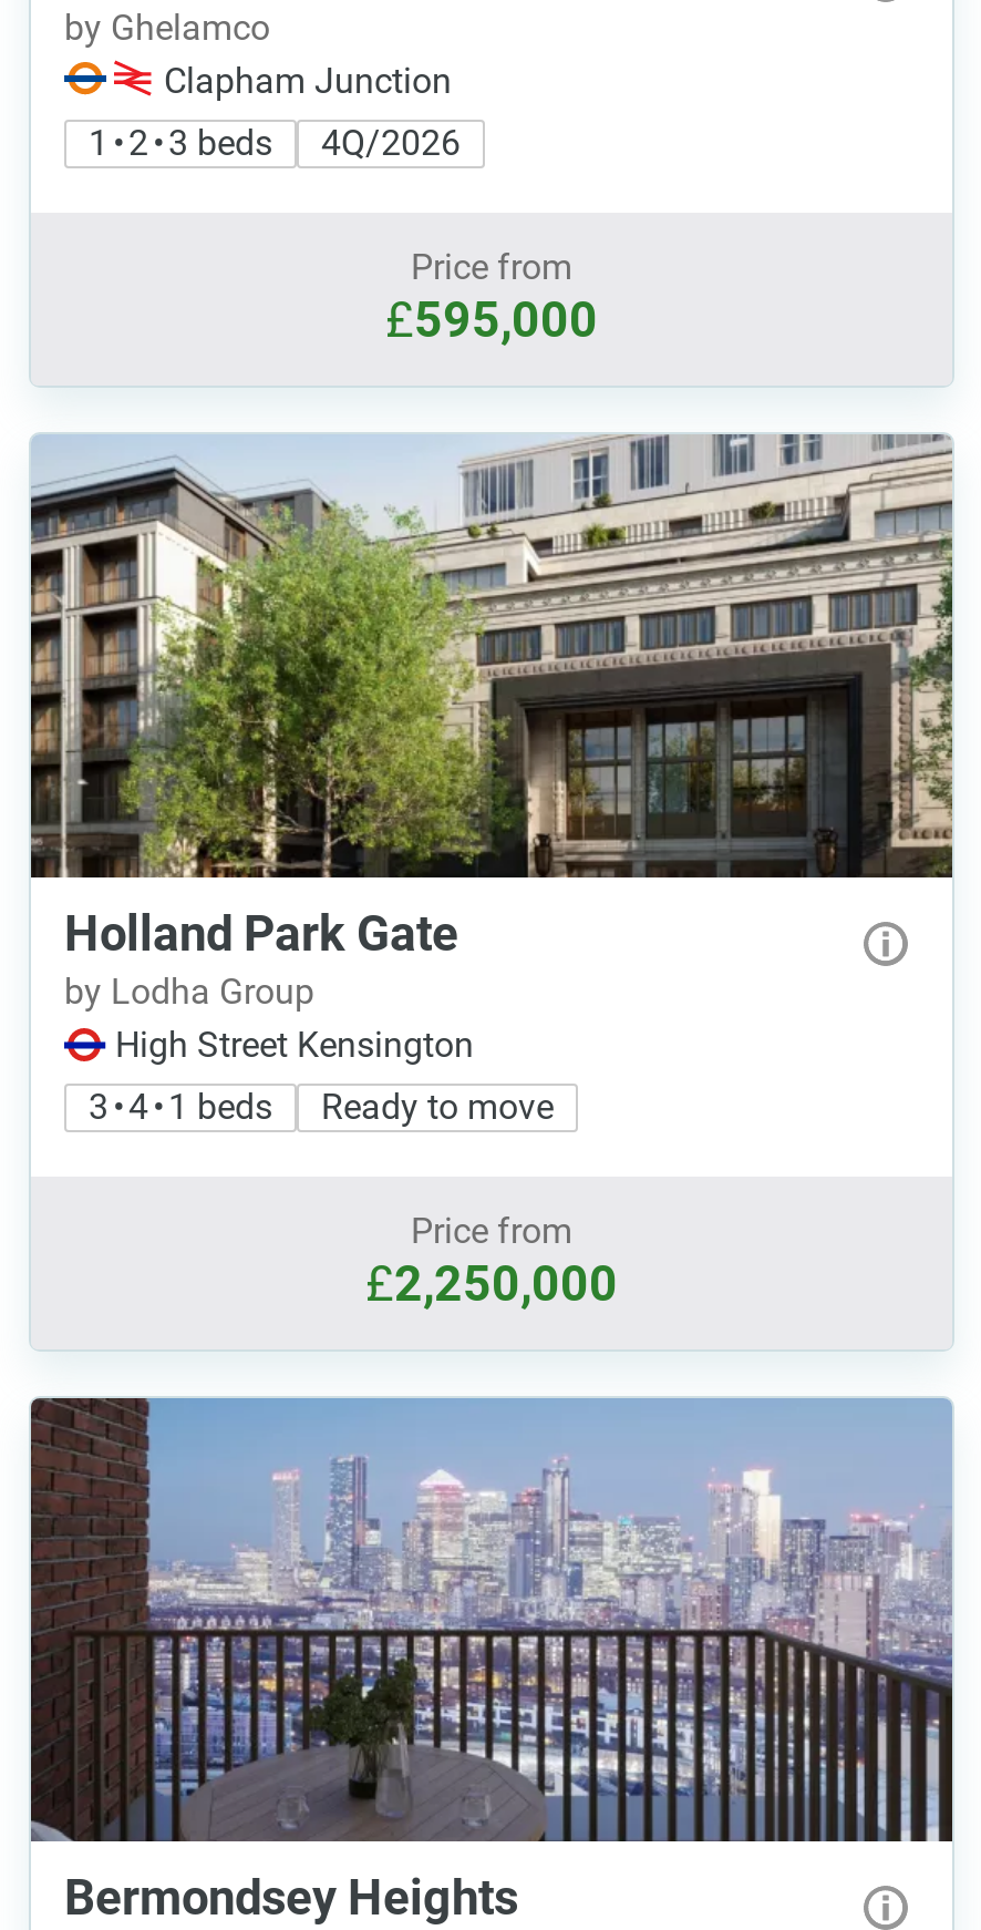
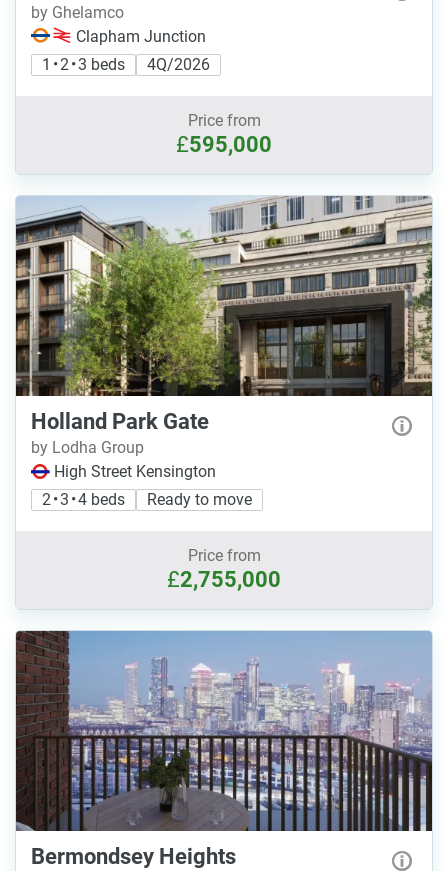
- 3 • 4 • 1 beds Ready to move
+ 2 • 3 • 4 beds Ready to move

- £2,250,000
+ £2,755,000
